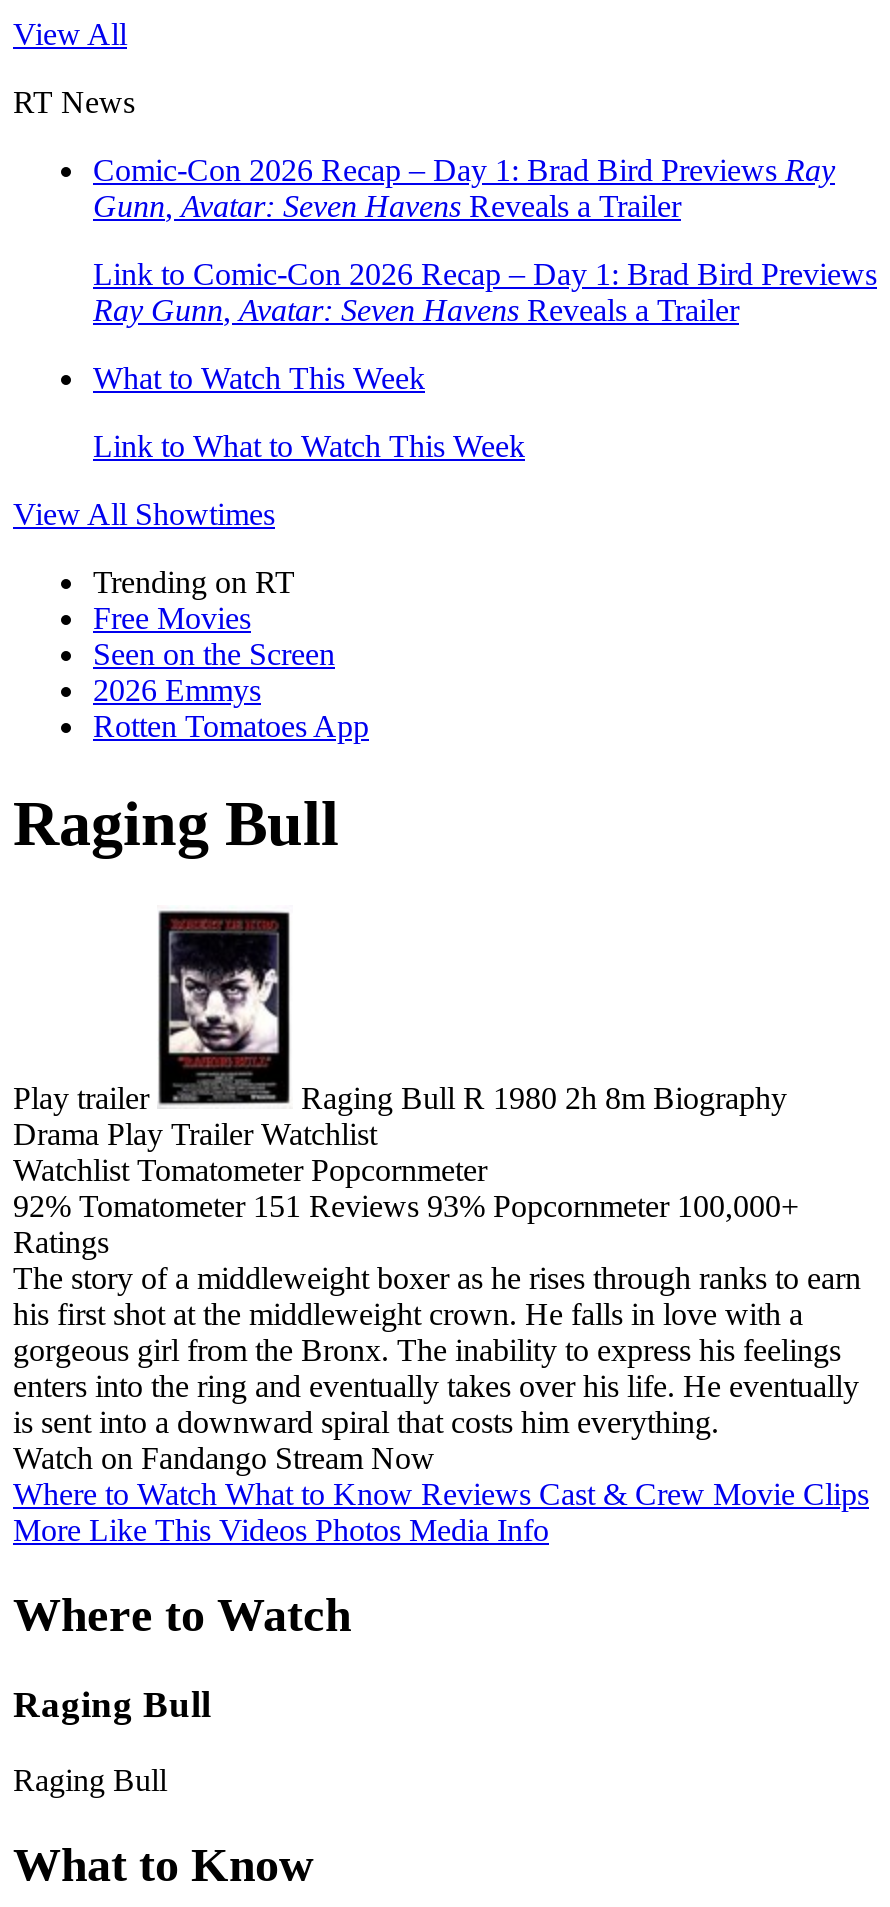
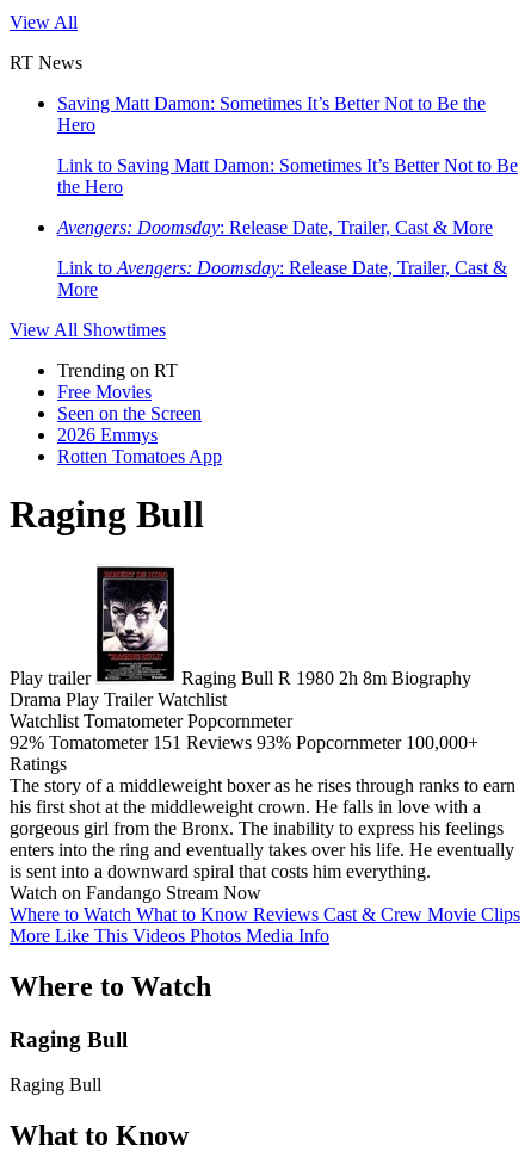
- Comic-Con 2026 Recap – Day 1: Brad Bird Previews Ray
- Gunn, Avatar: Seven Havens Reveals a Trailer
+ Saving Matt Damon: Sometimes It’s Better Not to Be the
+ Hero

- Link to Comic-Con 2026 Recap – Day 1: Brad Bird Previews
- Ray Gunn, Avatar: Seven Havens Reveals a Trailer
+ Link to Saving Matt Damon: Sometimes It’s Better Not to Be
+ the Hero

- What to Watch This Week
+ Avengers: Doomsday: Release Date, Trailer, Cast & More

- Link to What to Watch This Week
+ Link to Avengers: Doomsday: Release Date, Trailer, Cast &
+ More
